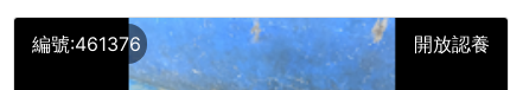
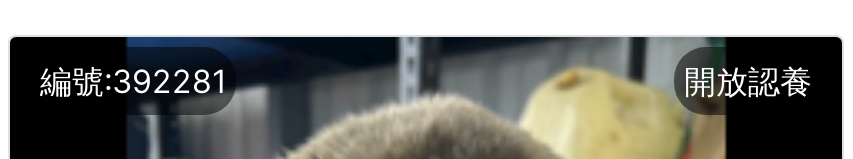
- 編號:461376
+ 編號:392281
